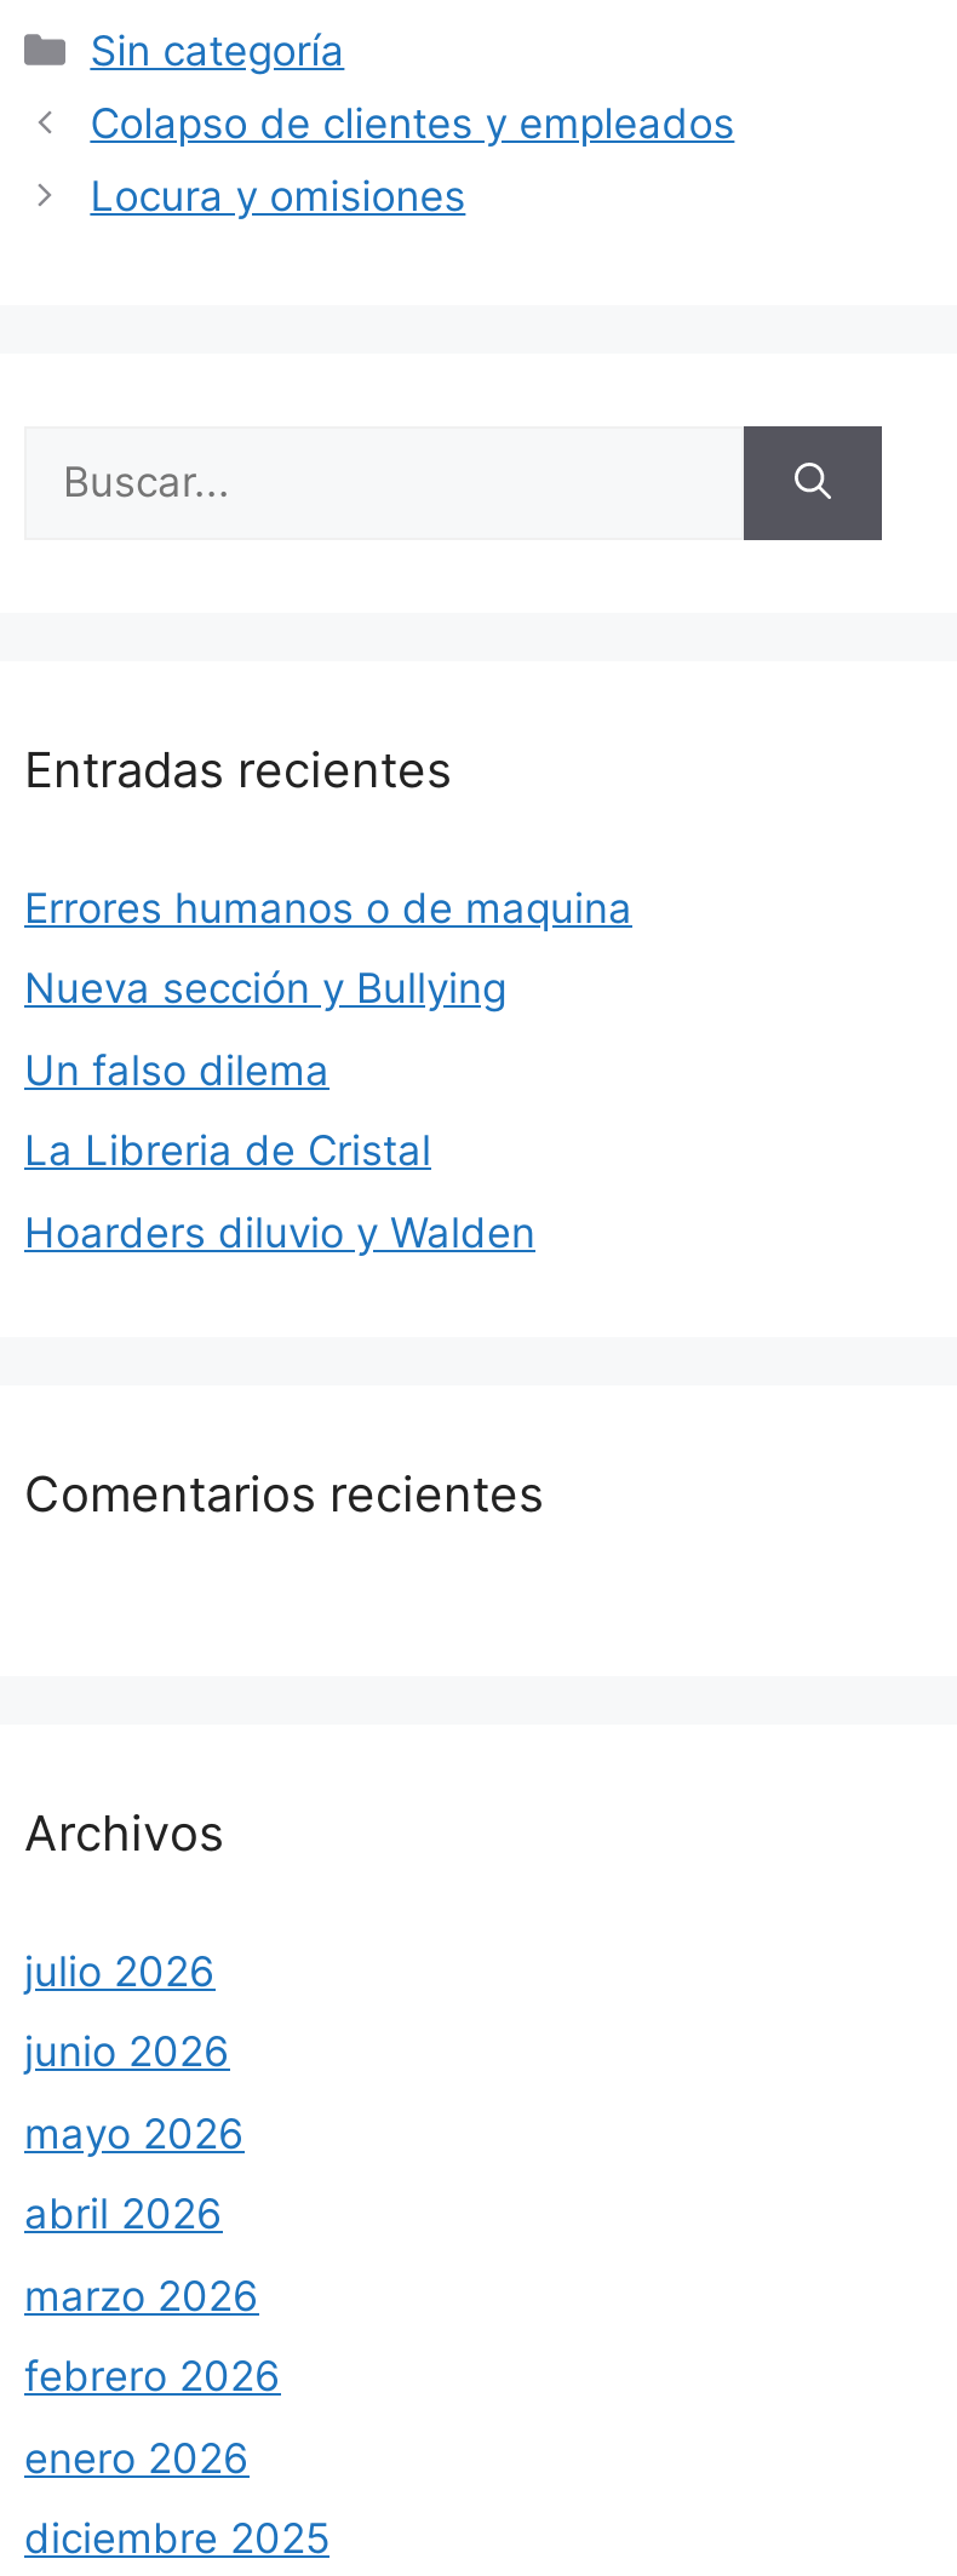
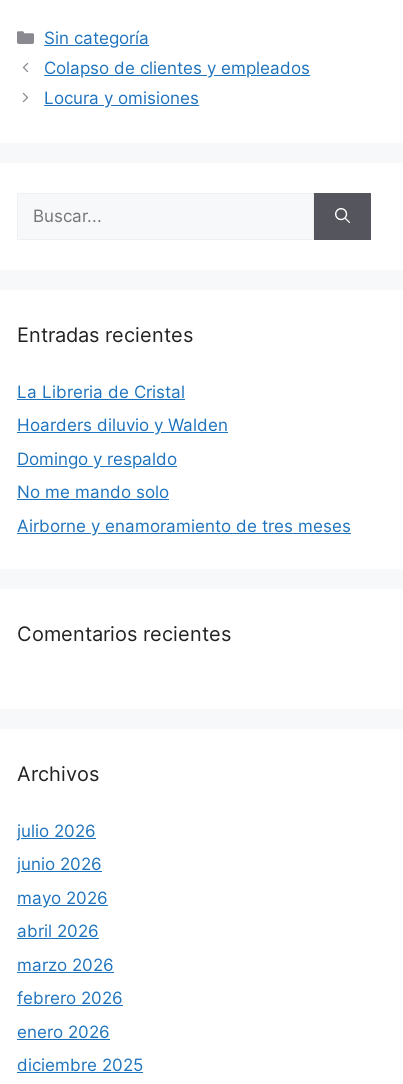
- Errores humanos o de maquina
- Nueva sección y Bullying
- Un falso dilema

moved up: La Libreria de Cristal | Hoarders diluvio y Walden

+ Domingo y respaldo
+ No me mando solo
+ Airborne y enamoramiento de tres meses
